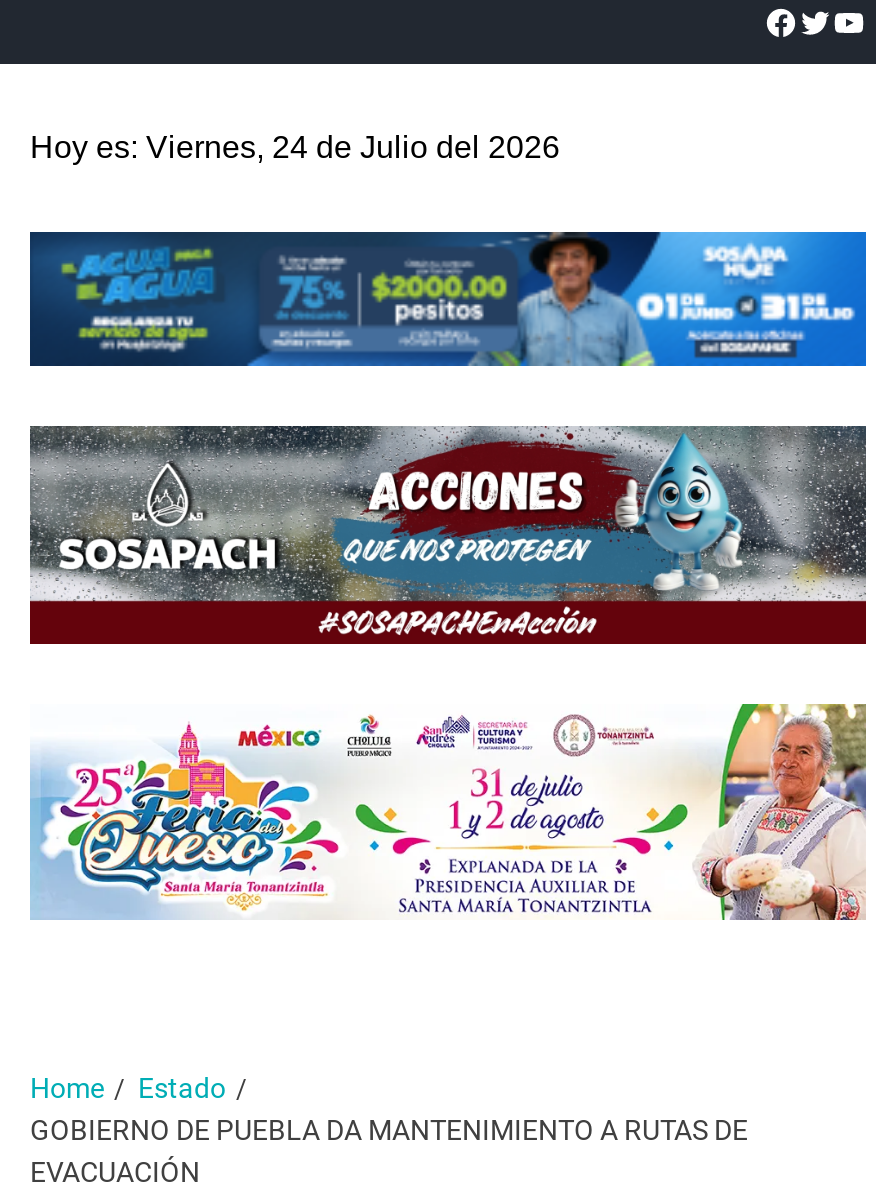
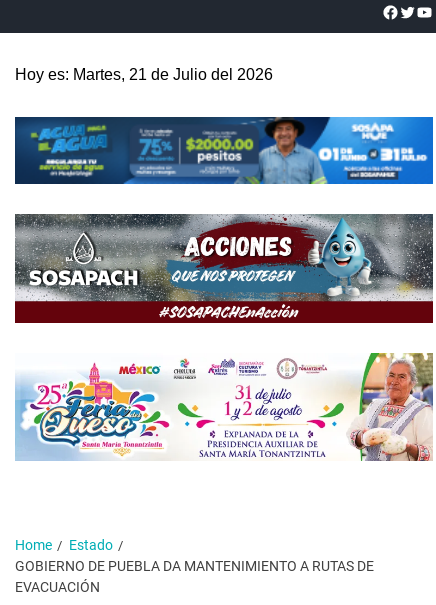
- Hoy es: Viernes, 24 de Julio del 2026
+ Hoy es: Martes, 21 de Julio del 2026
